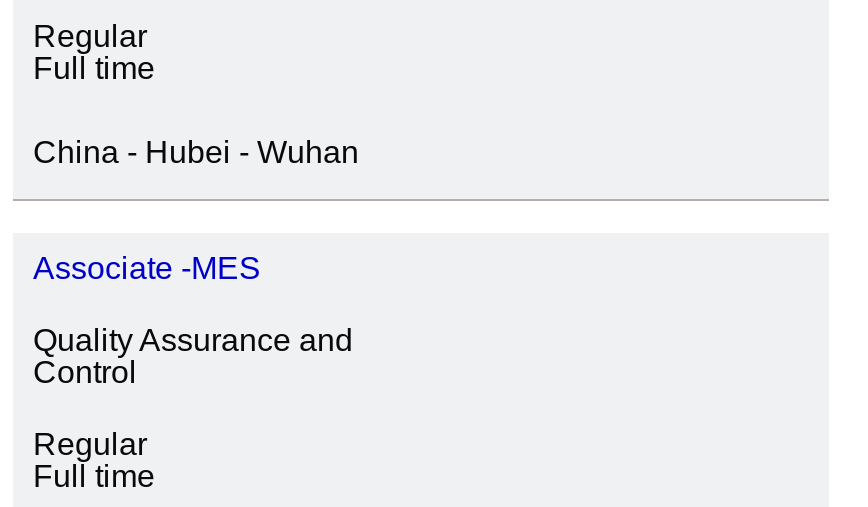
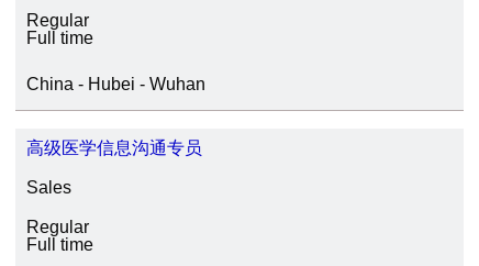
- Associate -MES
+ 高级医学信息沟通专员

- Quality Assurance and
- Control
+ Sales
